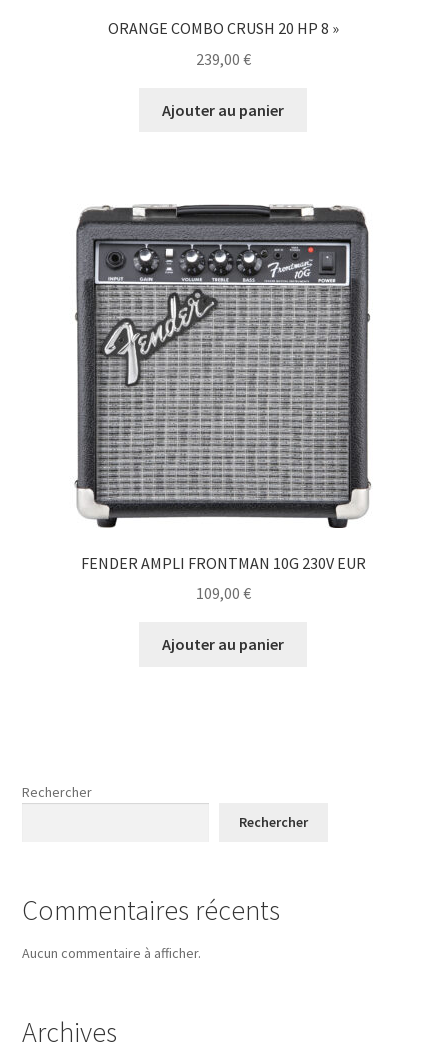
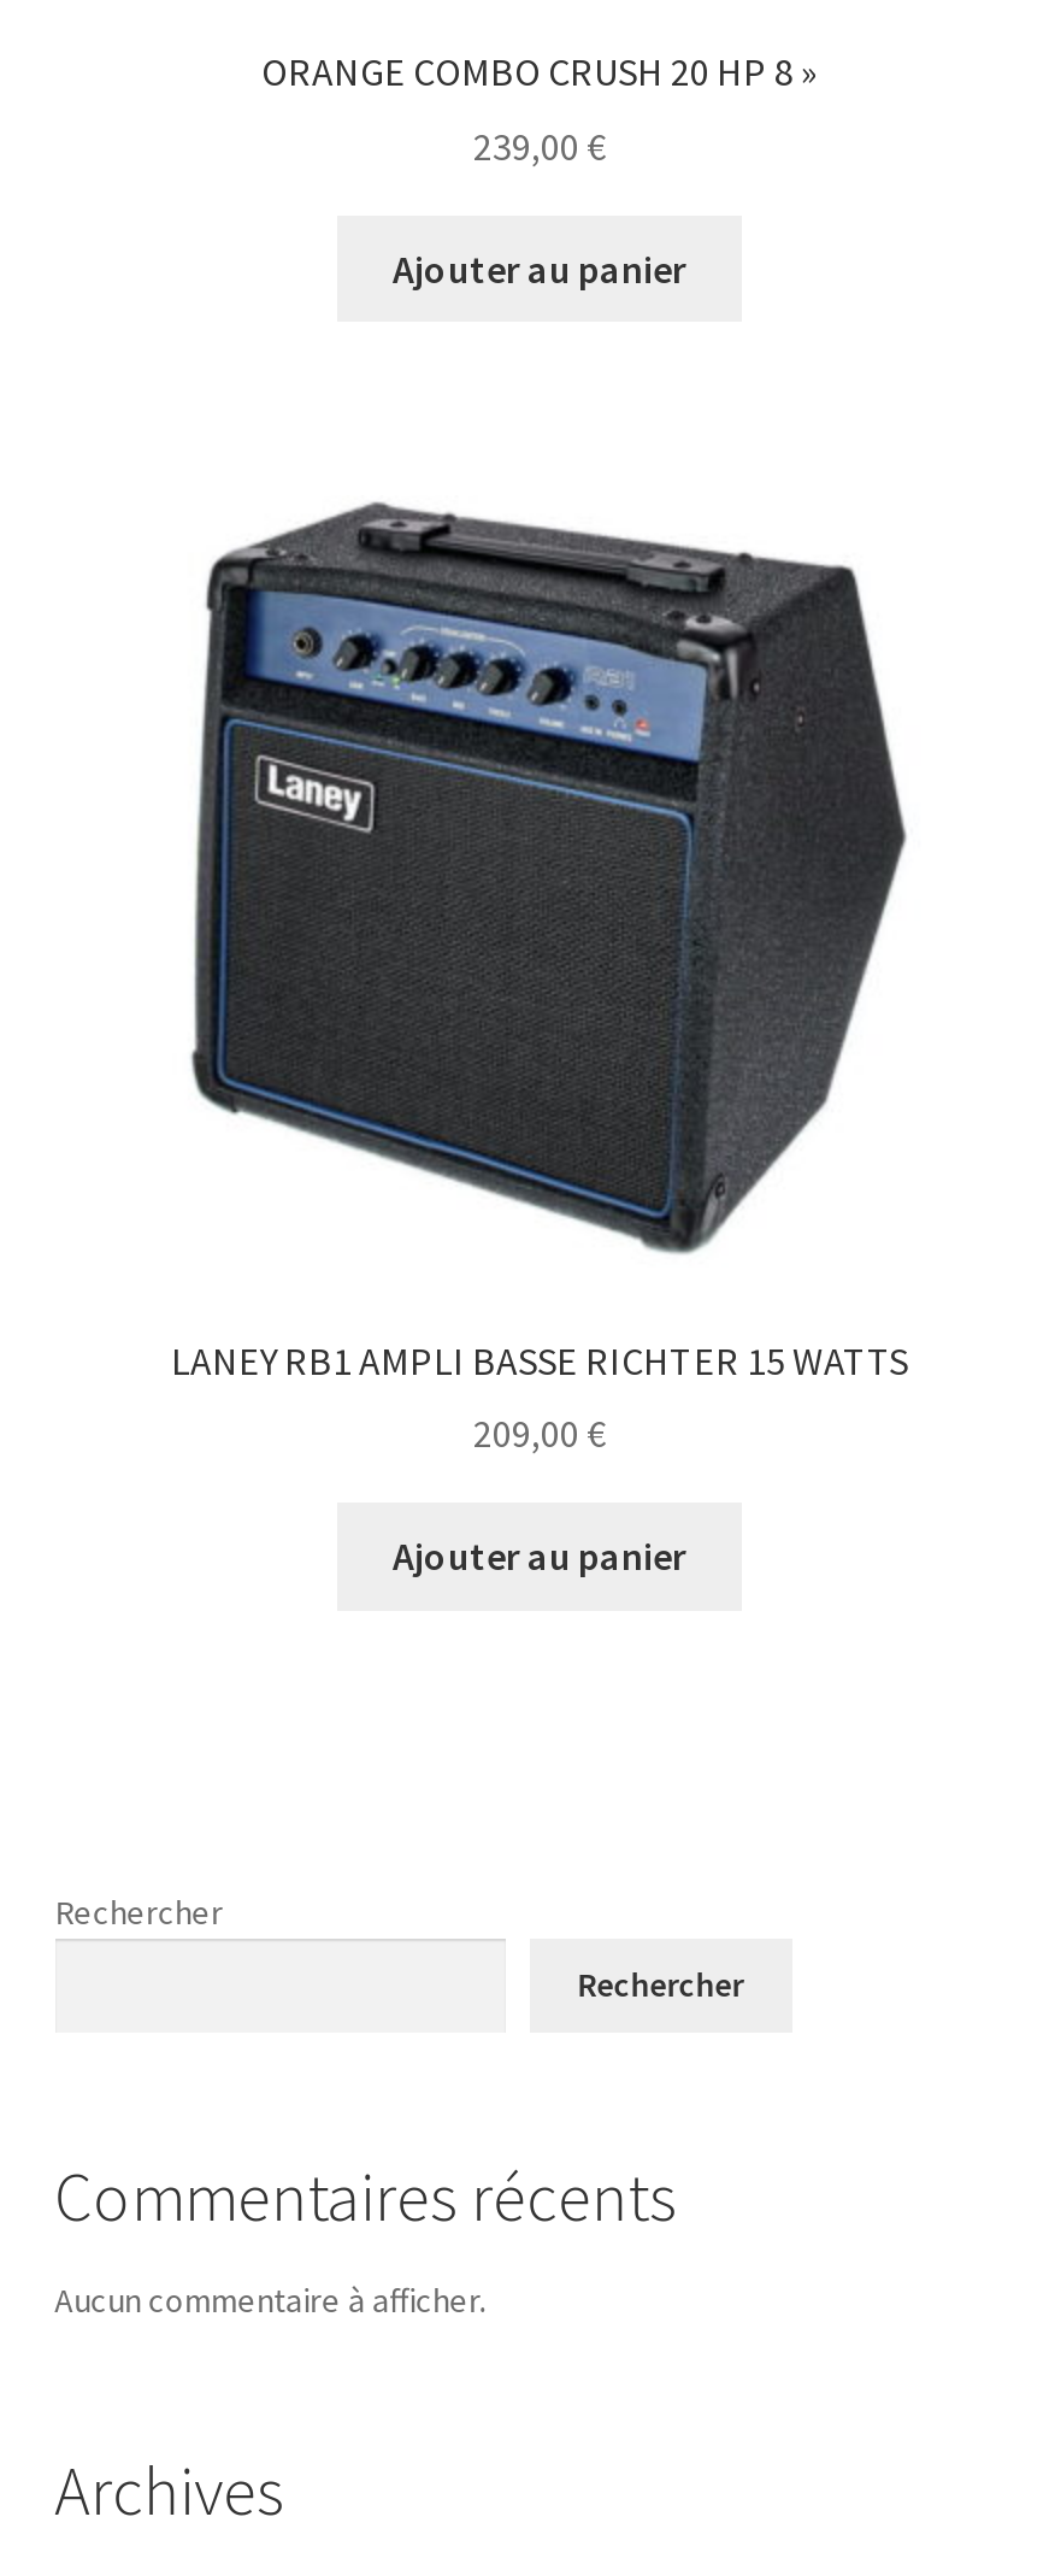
- [image]
- FENDER AMPLI FRONTMAN 10G 230V EUR
+ [image]
+ LANEY RB1 AMPLI BASSE RICHTER 15 WATTS

- 109,00 €
+ 209,00 €
